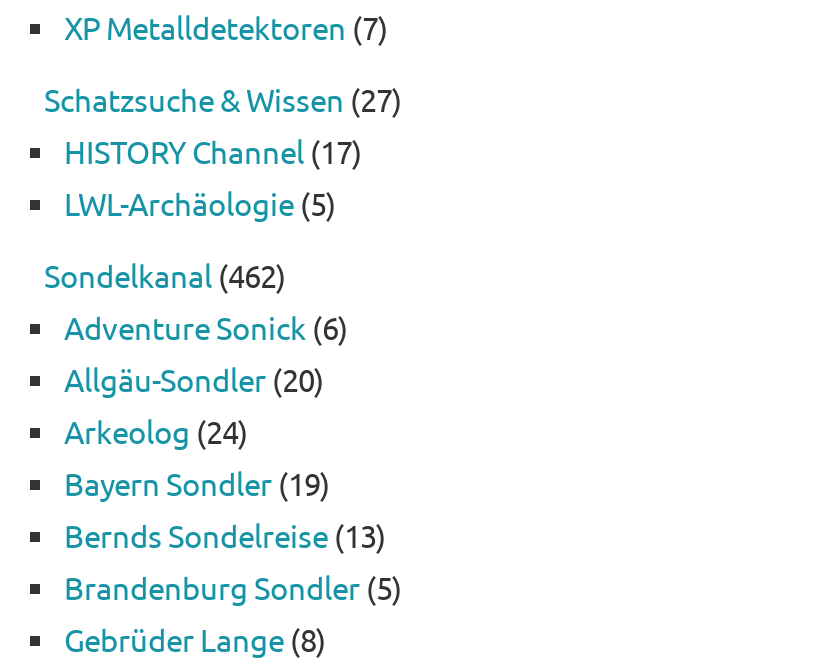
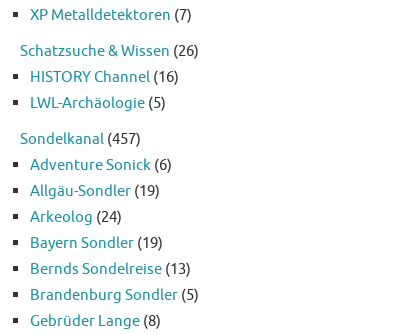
- Schatzsuche & Wissen (27)
+ Schatzsuche & Wissen (26)

- HISTORY Channel (17)
+ HISTORY Channel (16)

- Sondelkanal (462)
+ Sondelkanal (457)

- Allgäu-Sondler (20)
+ Allgäu-Sondler (19)
